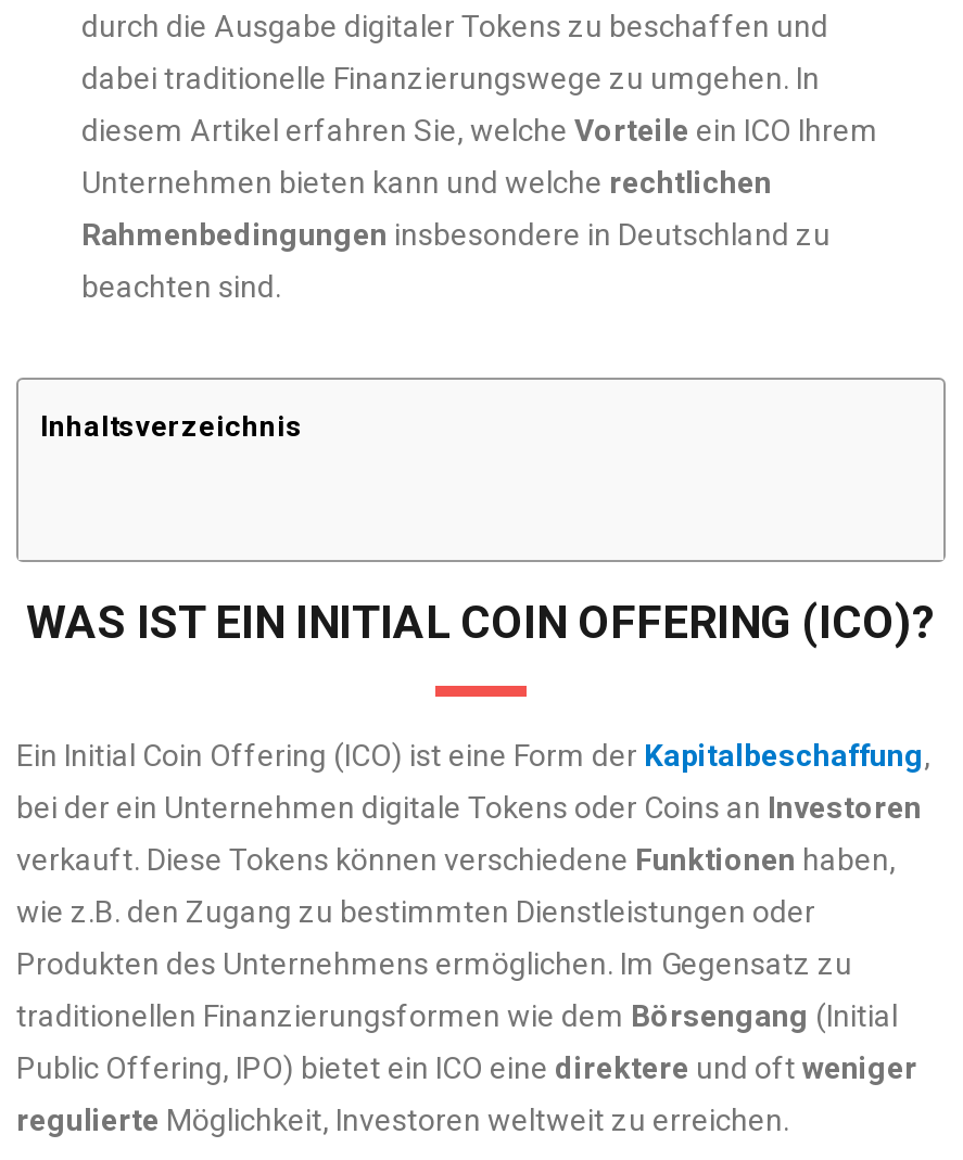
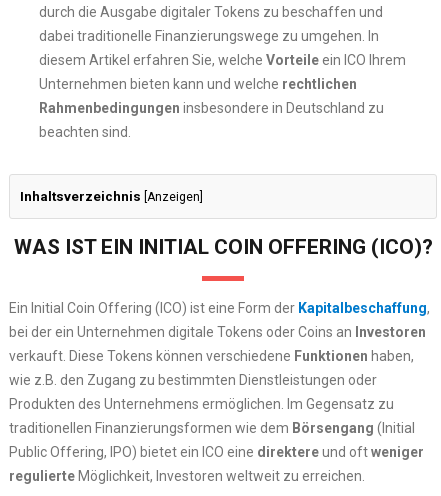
- Inhaltsverzeichnis
+ Inhaltsverzeichnis [Anzeigen]
